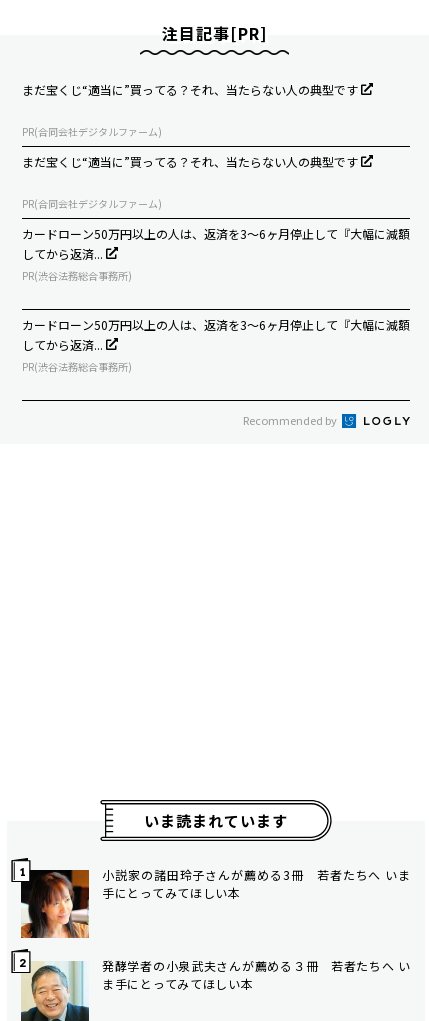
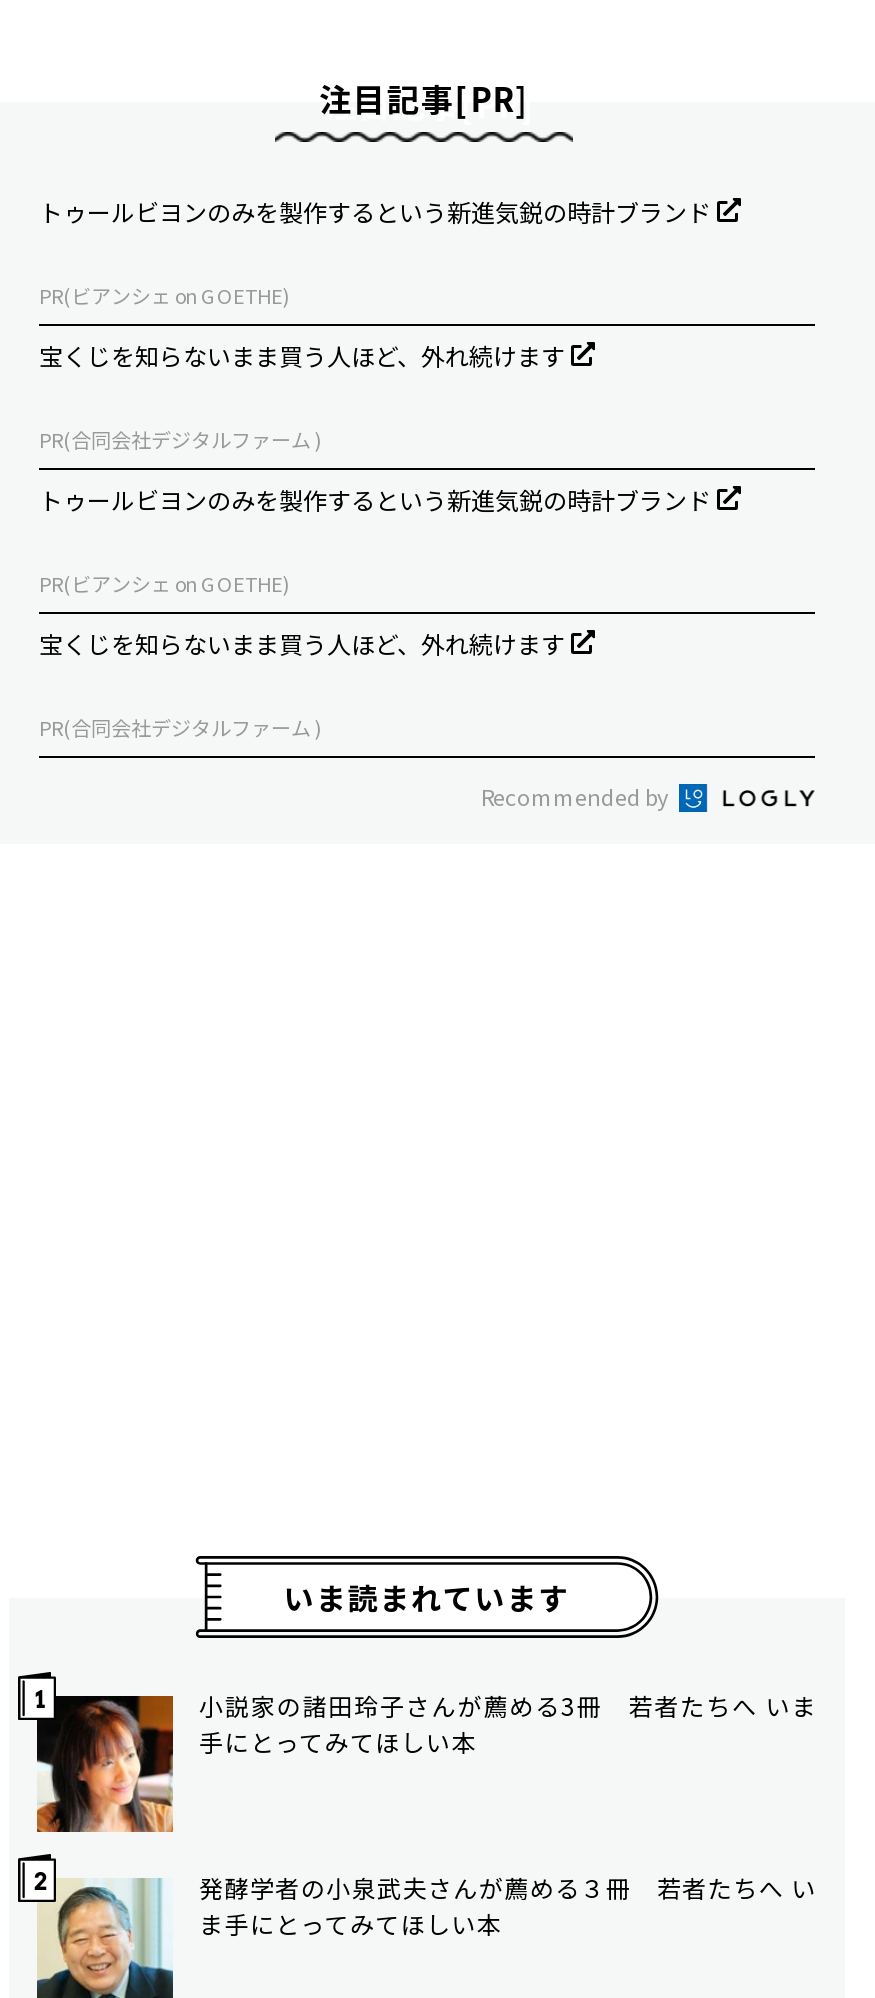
- まだ宝くじ“適当に”買ってる？それ、当たらない人の典型です
- PR(合同会社デジタルファーム)
- まだ宝くじ“適当に”買ってる？それ、当たらない人の典型です
- PR(合同会社デジタルファーム)
- カードローン50万円以上の人は、返済を3～6ヶ月停止して『大幅に減額
- してから返済...
- PR(渋谷法務総合事務所)
- カードローン50万円以上の人は、返済を3～6ヶ月停止して『大幅に減額
- してから返済...
- PR(渋谷法務総合事務所)
+ トゥールビヨンのみを製作するという新進気鋭の時計ブランド
+ PR(ビアンシェ on GOETHE)
+ 宝くじを知らないまま買う人ほど、外れ続けます
+ PR(合同会社デジタルファーム )
+ トゥールビヨンのみを製作するという新進気鋭の時計ブランド
+ PR(ビアンシェ on GOETHE)
+ 宝くじを知らないまま買う人ほど、外れ続けます
+ PR(合同会社デジタルファーム )
